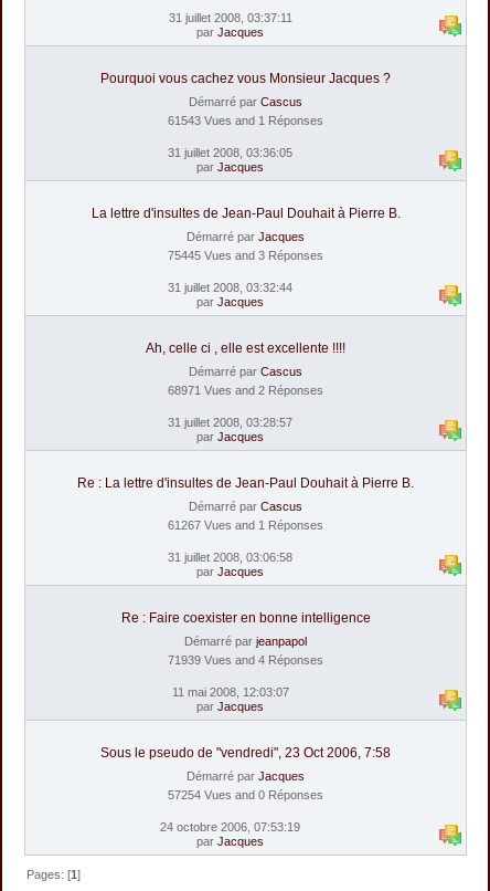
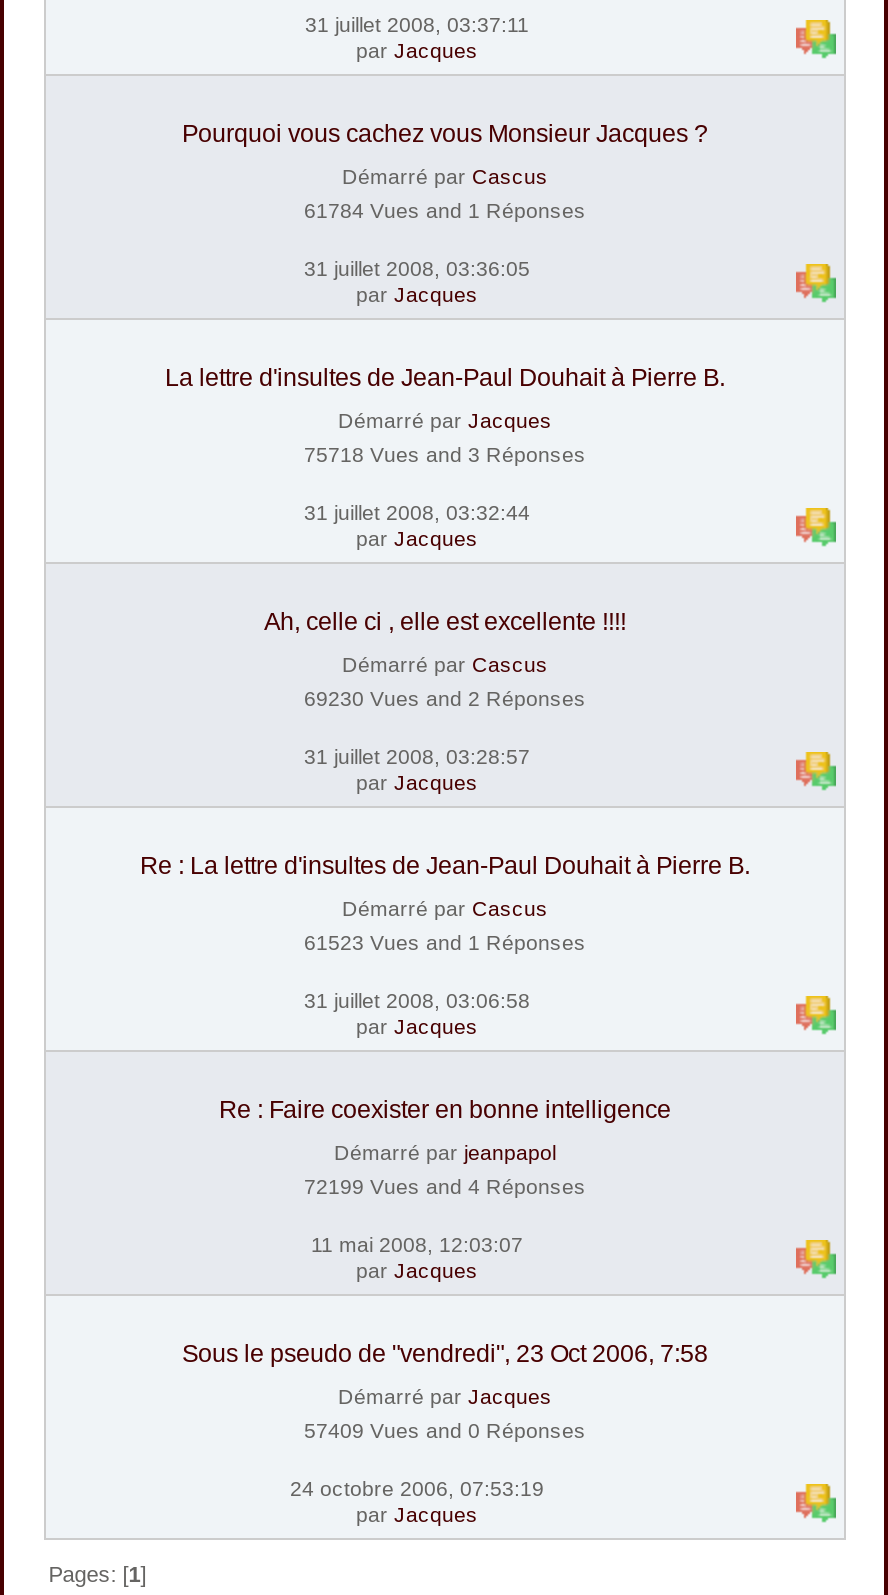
- 61543 Vues and 1 Réponses
+ 61784 Vues and 1 Réponses

- 75445 Vues and 3 Réponses
+ 75718 Vues and 3 Réponses

- 68971 Vues and 2 Réponses
+ 69230 Vues and 2 Réponses

- 61267 Vues and 1 Réponses
+ 61523 Vues and 1 Réponses

- 71939 Vues and 4 Réponses
+ 72199 Vues and 4 Réponses

- 57254 Vues and 0 Réponses
+ 57409 Vues and 0 Réponses
